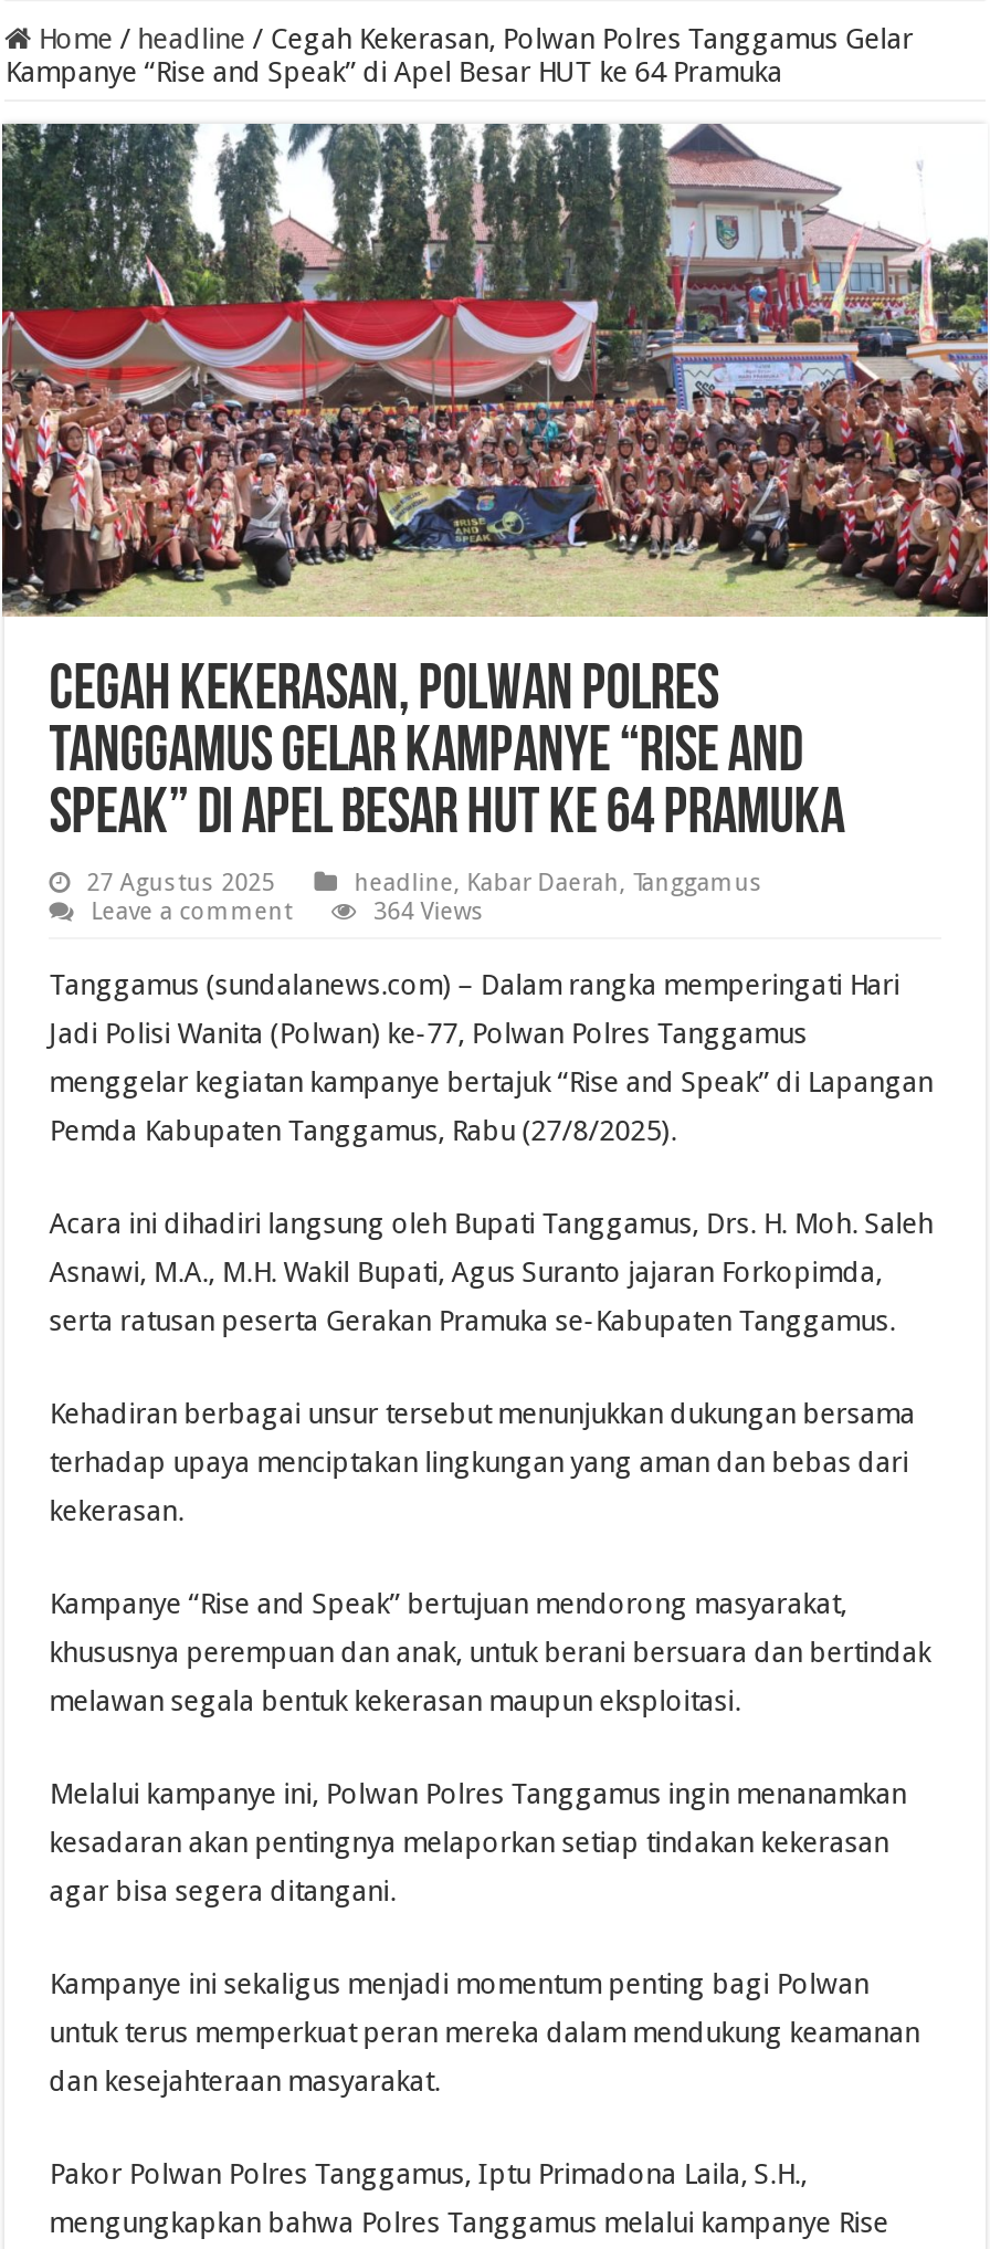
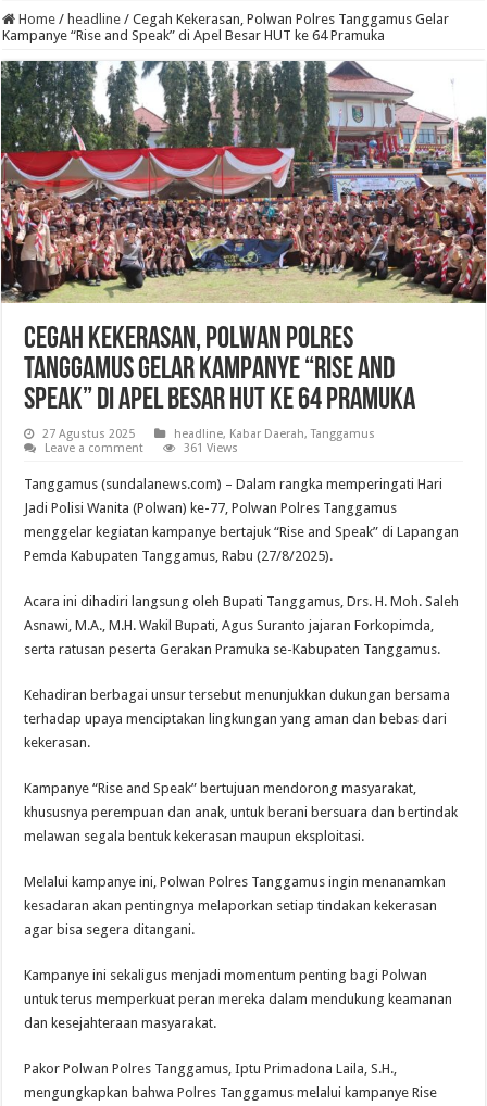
- 364 Views
+ 361 Views
